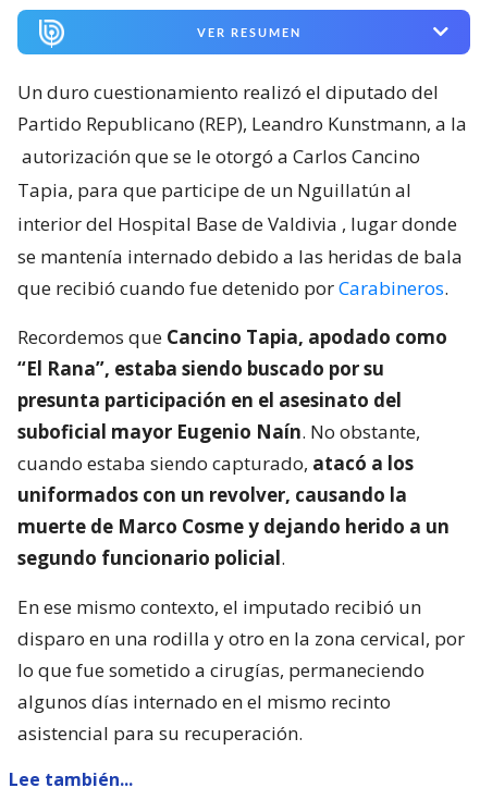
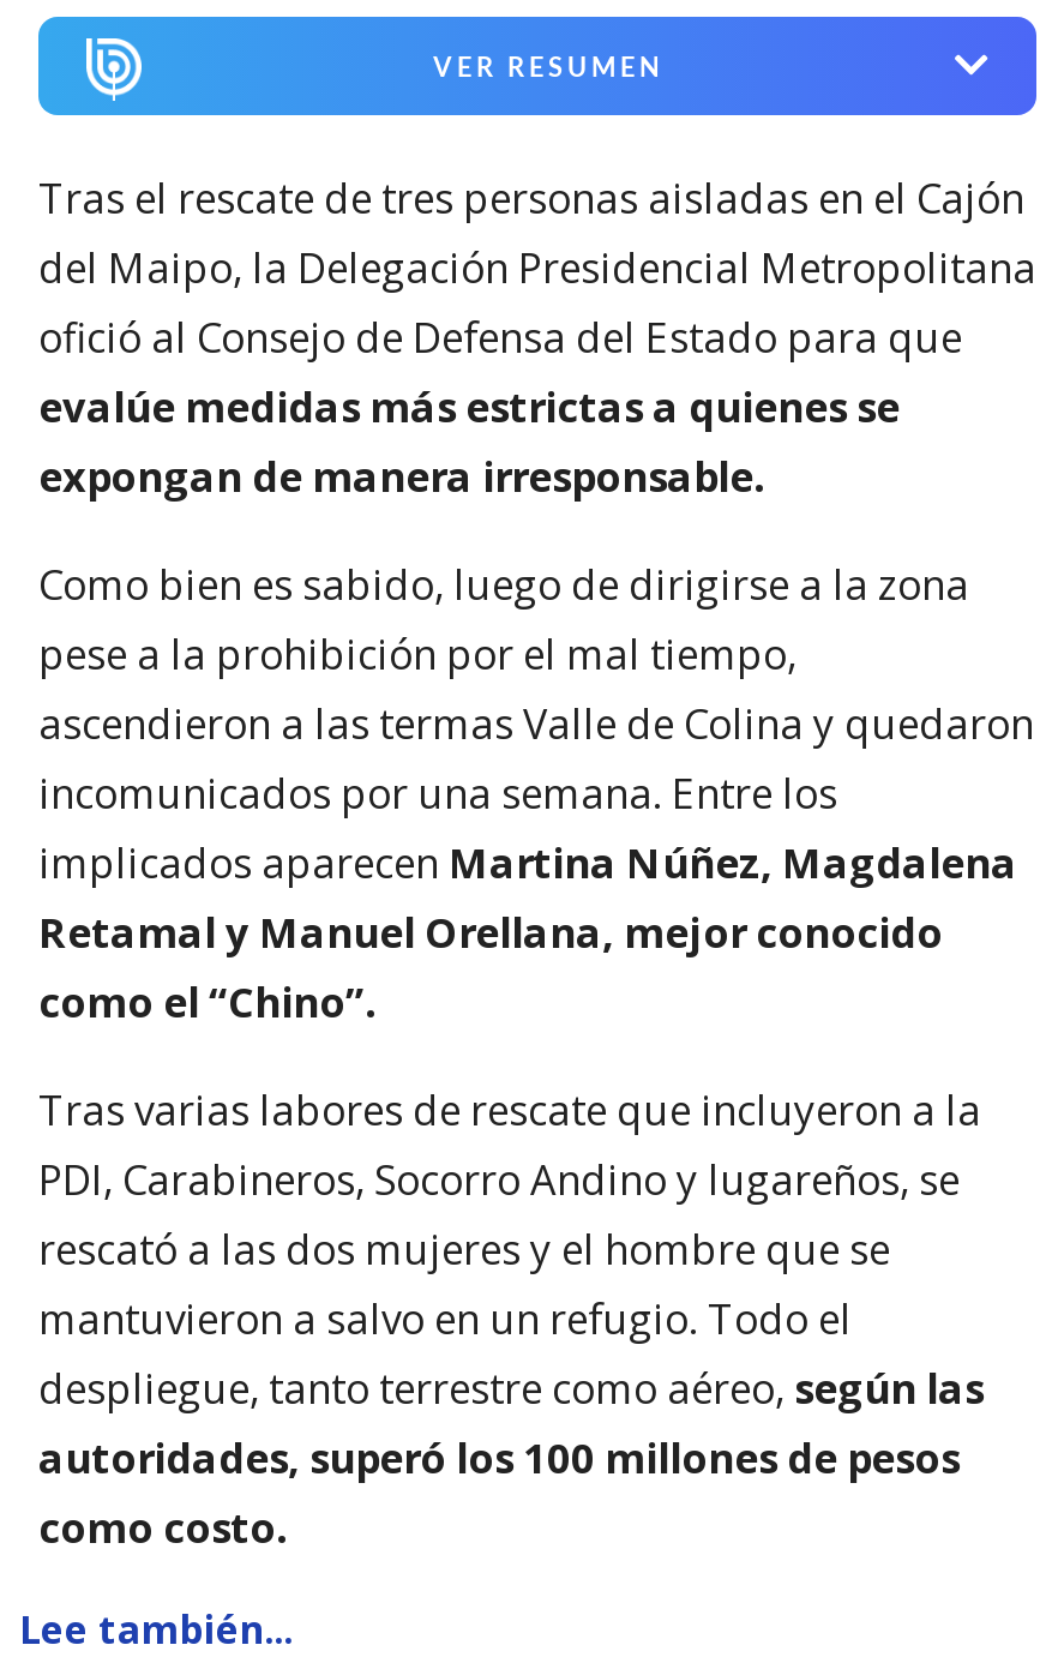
- Un duro cuestionamiento realizó el diputado del
- Partido Republicano (REP), Leandro Kunstmann, a la
- autorización que se le otorgó a Carlos Cancino
- Tapia, para que participe de un Nguillatún al
- interior del Hospital Base de Valdivia , lugar donde
- se mantenía internado debido a las heridas de bala
- que recibió cuando fue detenido por Carabineros.
+ Tras el rescate de tres personas aisladas en el Cajón
+ del Maipo, la Delegación Presidencial Metropolitana
+ ofició al Consejo de Defensa del Estado para que
+ evalúe medidas más estrictas a quienes se
+ expongan de manera irresponsable.

- Recordemos que Cancino Tapia, apodado como
- “El Rana”, estaba siendo buscado por su
- presunta participación en el asesinato del
- suboficial mayor Eugenio Naín. No obstante,
- cuando estaba siendo capturado, atacó a los
- uniformados con un revolver, causando la
- muerte de Marco Cosme y dejando herido a un
- segundo funcionario policial.
+ Como bien es sabido, luego de dirigirse a la zona
+ pese a la prohibición por el mal tiempo,
+ ascendieron a las termas Valle de Colina y quedaron
+ incomunicados por una semana. Entre los
+ implicados aparecen Martina Núñez, Magdalena
+ Retamal y Manuel Orellana, mejor conocido
+ como el “Chino”.

- En ese mismo contexto, el imputado recibió un
- disparo en una rodilla y otro en la zona cervical, por
- lo que fue sometido a cirugías, permaneciendo
- algunos días internado en el mismo recinto
- asistencial para su recuperación.
+ Tras varias labores de rescate que incluyeron a la
+ PDI, Carabineros, Socorro Andino y lugareños, se
+ rescató a las dos mujeres y el hombre que se
+ mantuvieron a salvo en un refugio. Todo el
+ despliegue, tanto terrestre como aéreo, según las
+ autoridades, superó los 100 millones de pesos
+ como costo.
